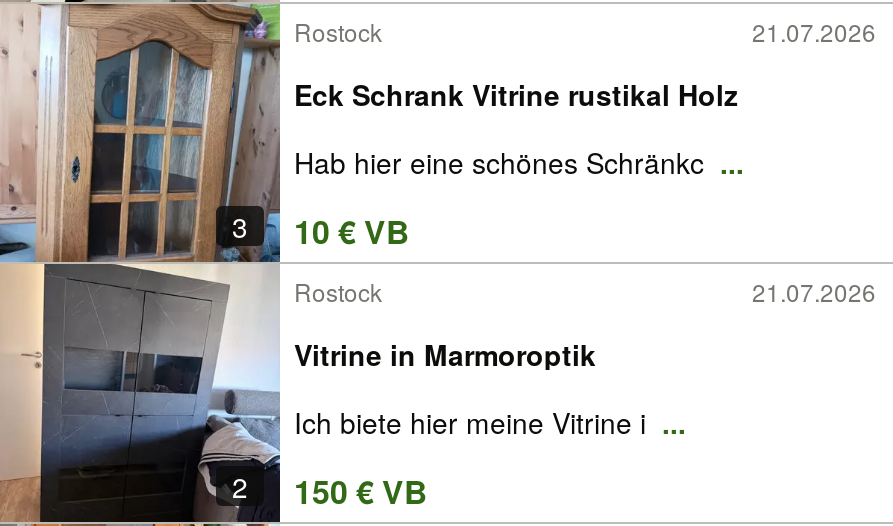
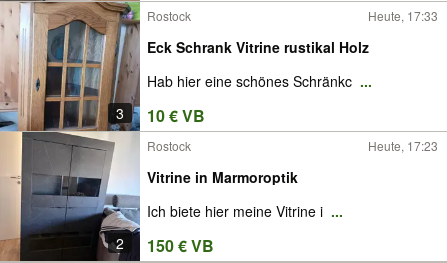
- 21.07.2026
+ Heute, 17:33

- 21.07.2026
+ Heute, 17:23
